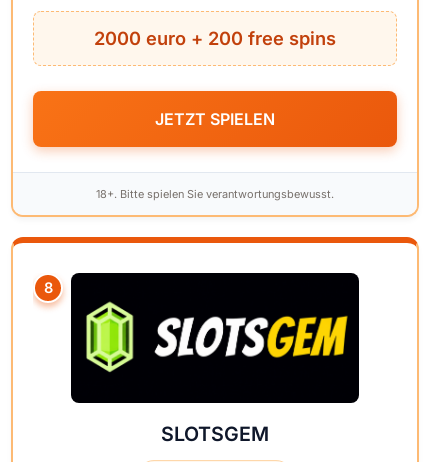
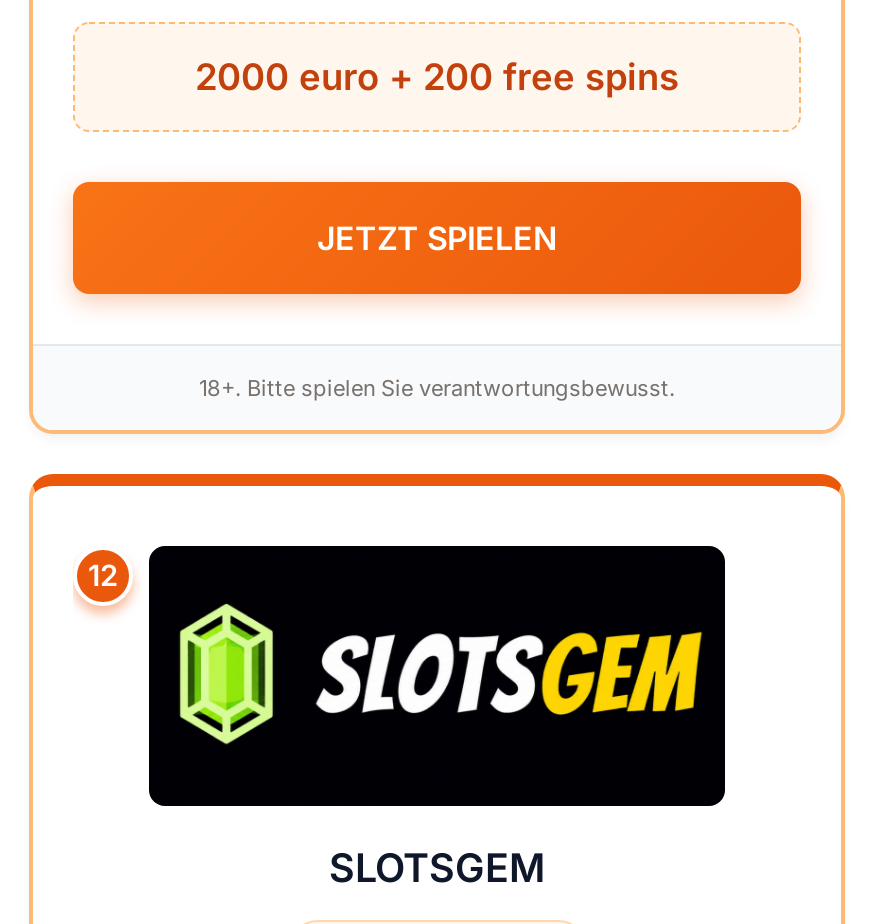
- 8
+ 12
